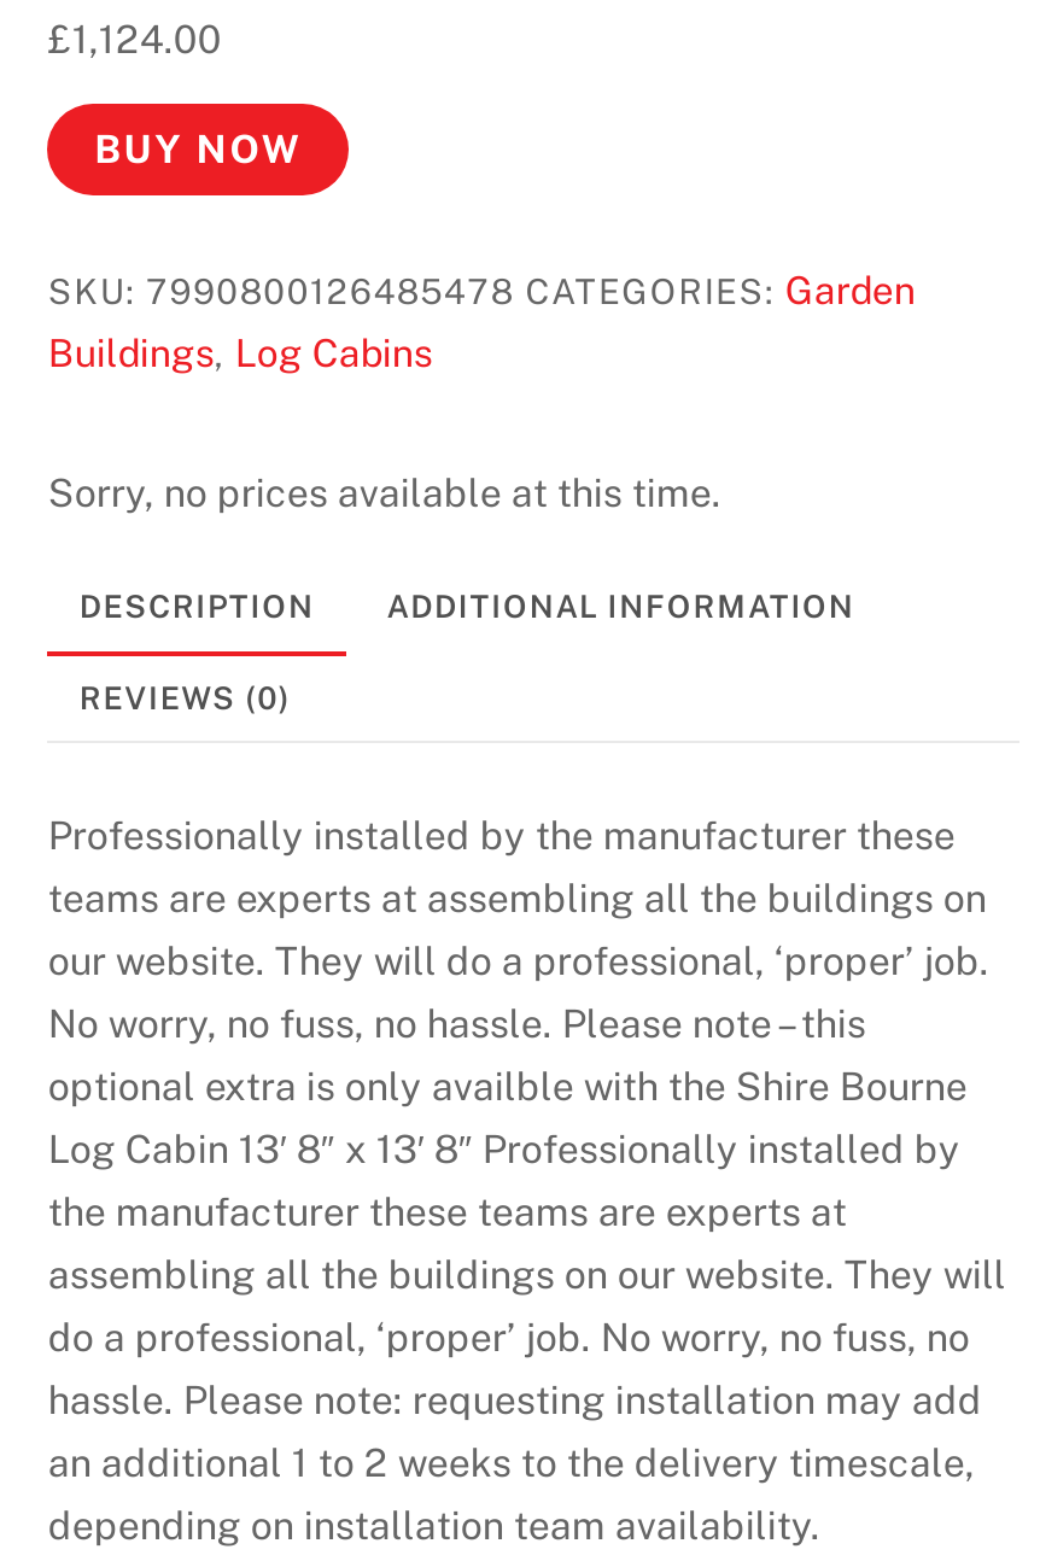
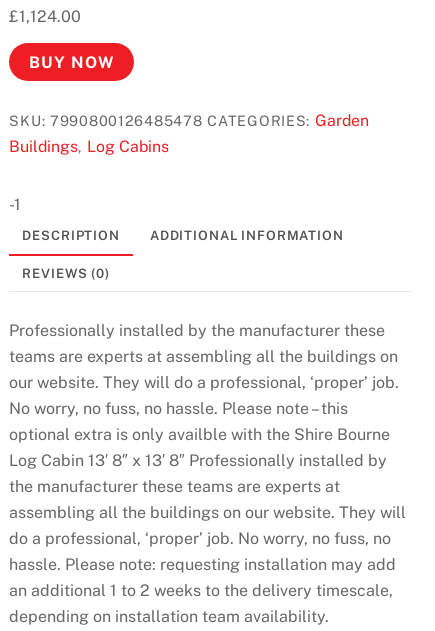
- Sorry, no prices available at this time.
+ -1
